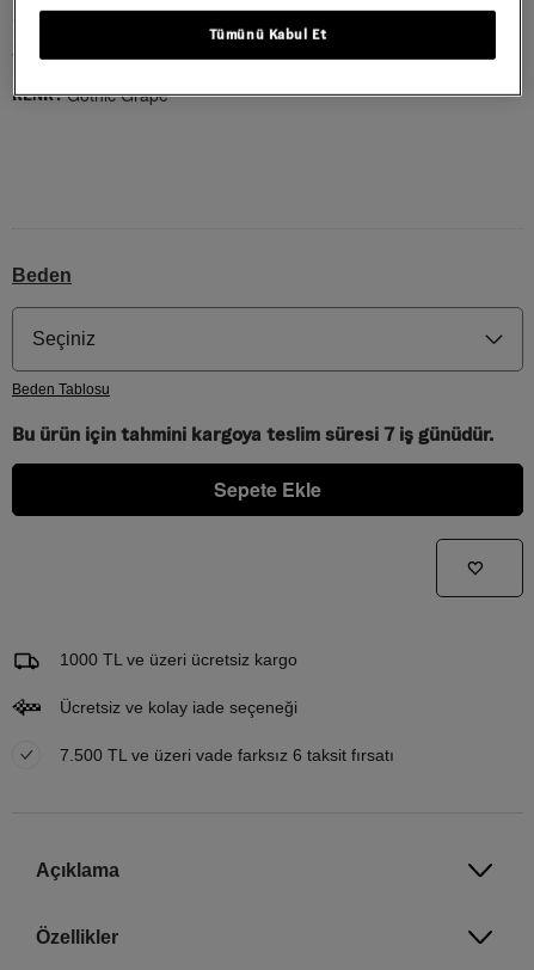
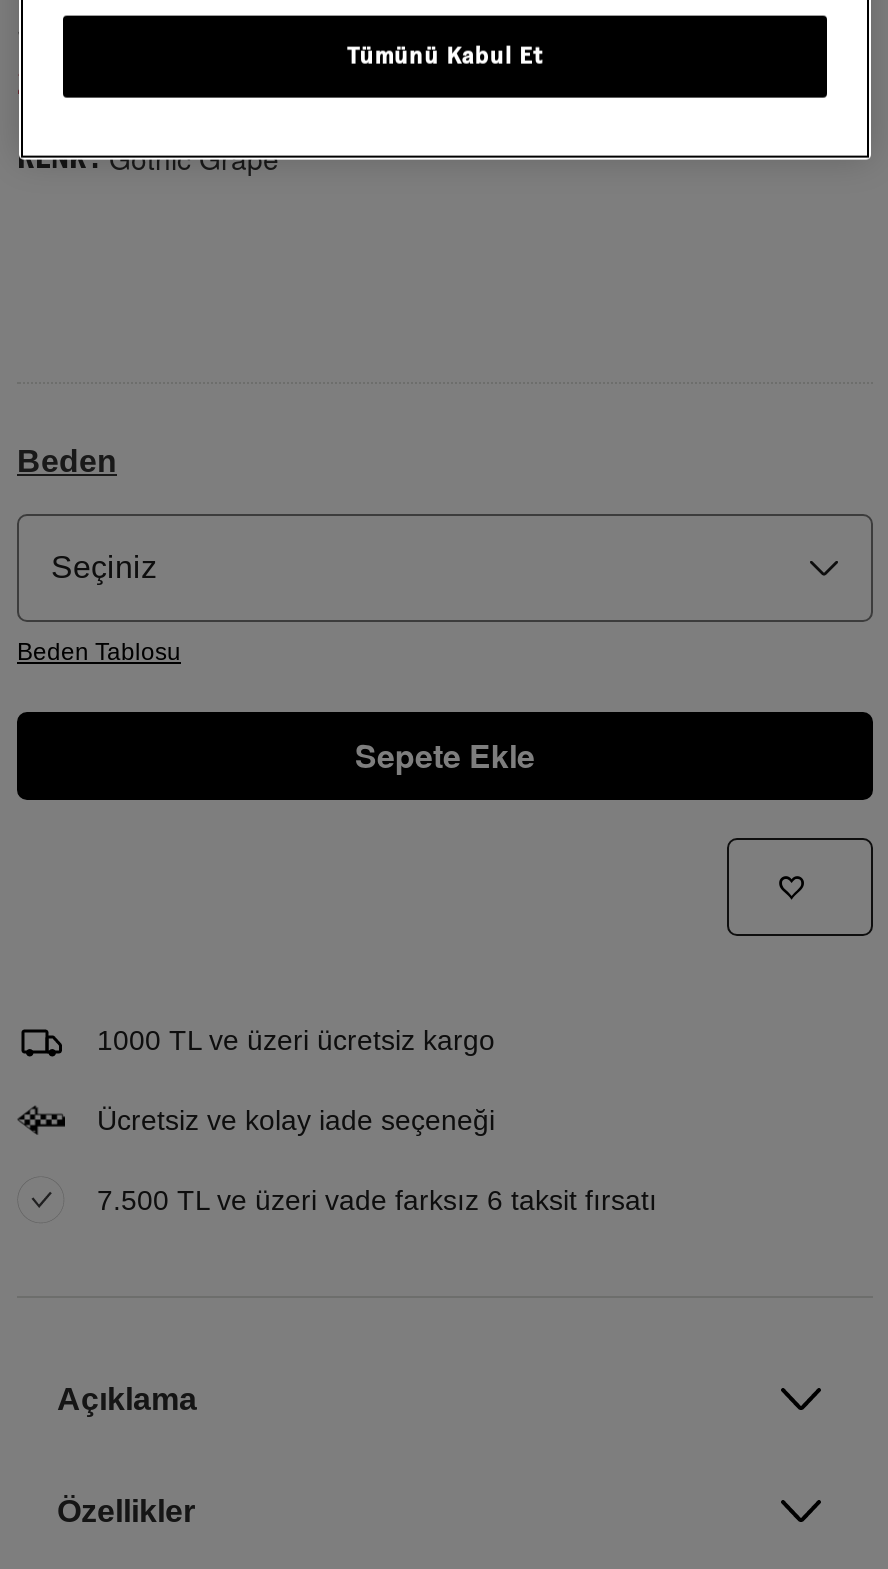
- Bu ürün için tahmini kargoya teslim süresi 7 iş günüdür.
